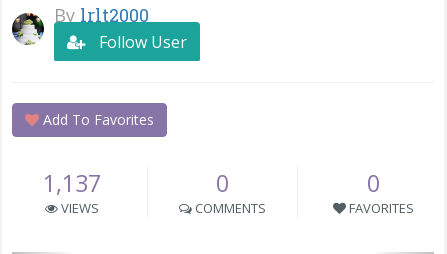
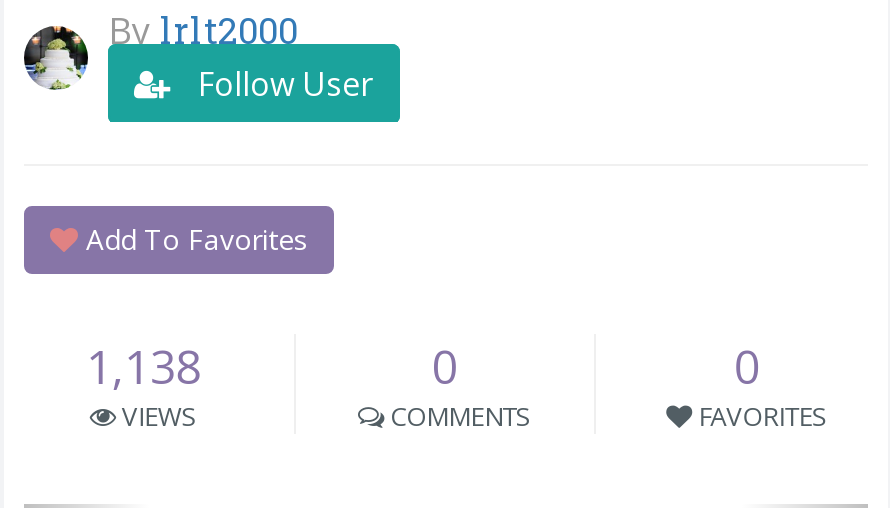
- 1,137
+ 1,138
